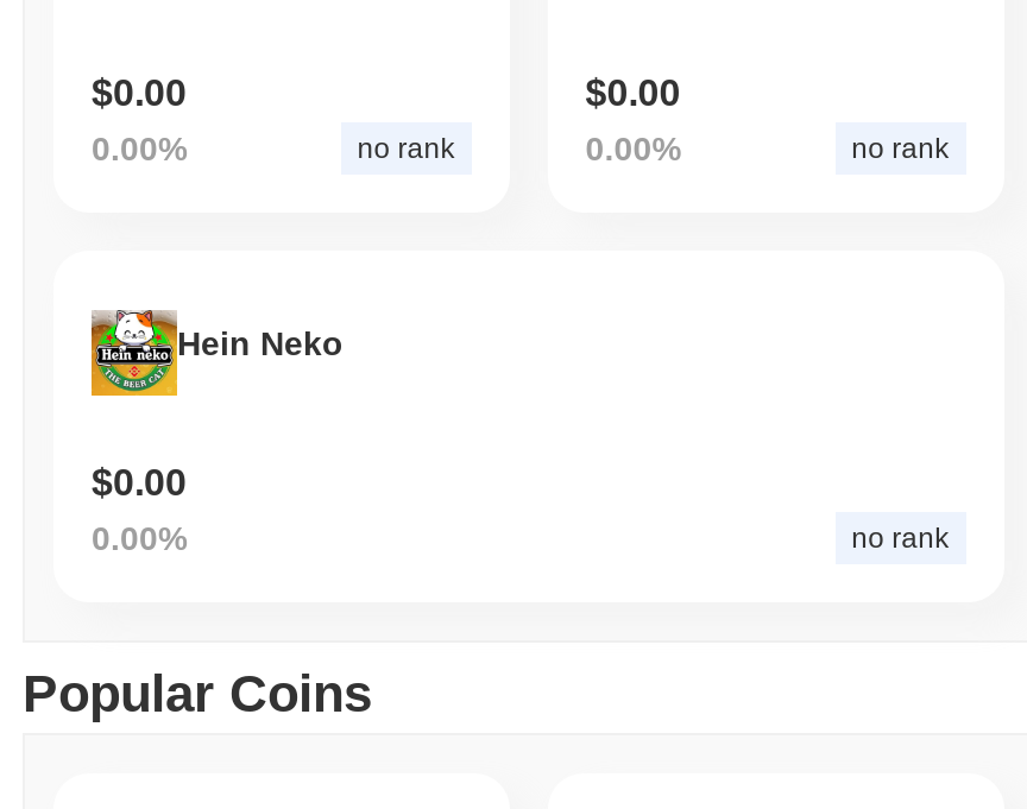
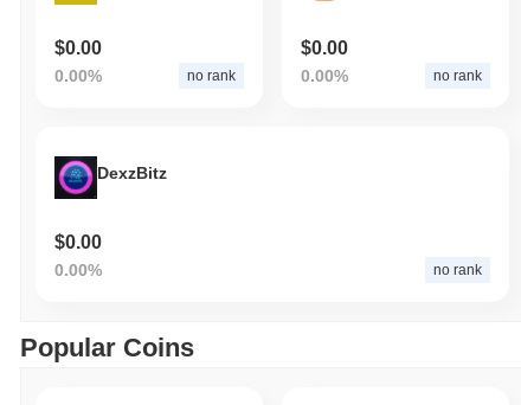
- [image]
- Hein Neko
+ [image]
+ DexzBitz
